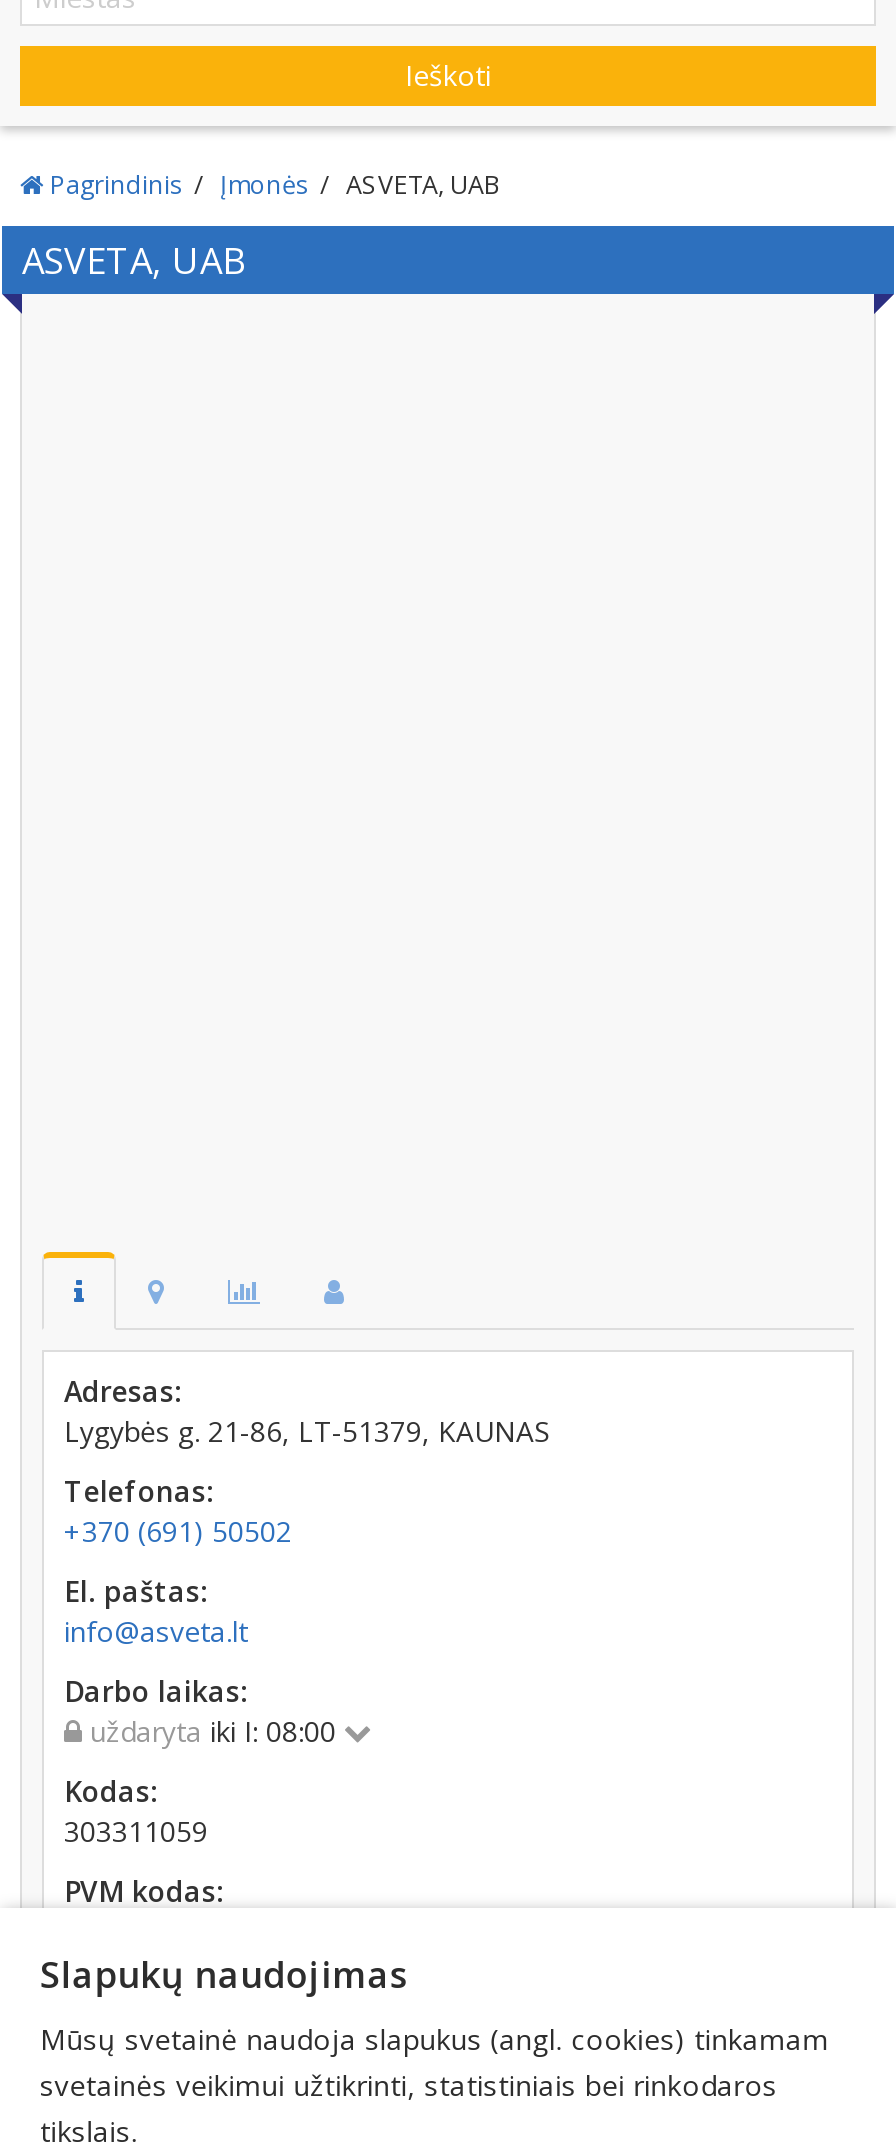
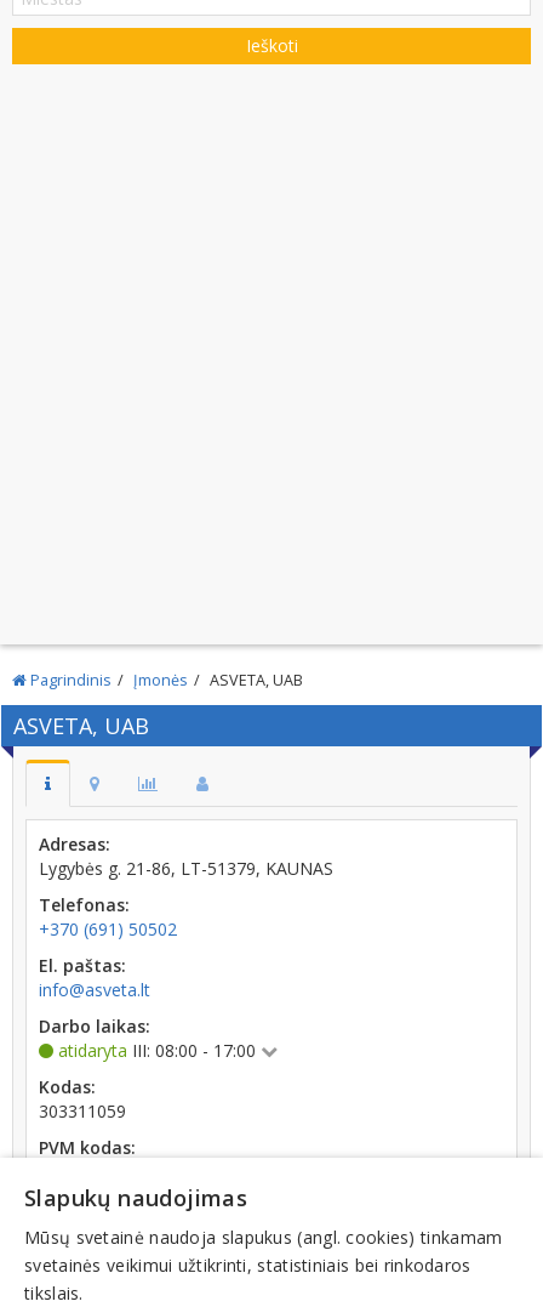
moved down: Pagrindinis | Įmonės | ASVETA, UAB | ASVETA, UAB

- uždaryta iki I: 08:00
+ atidaryta III: 08:00 - 17:00
